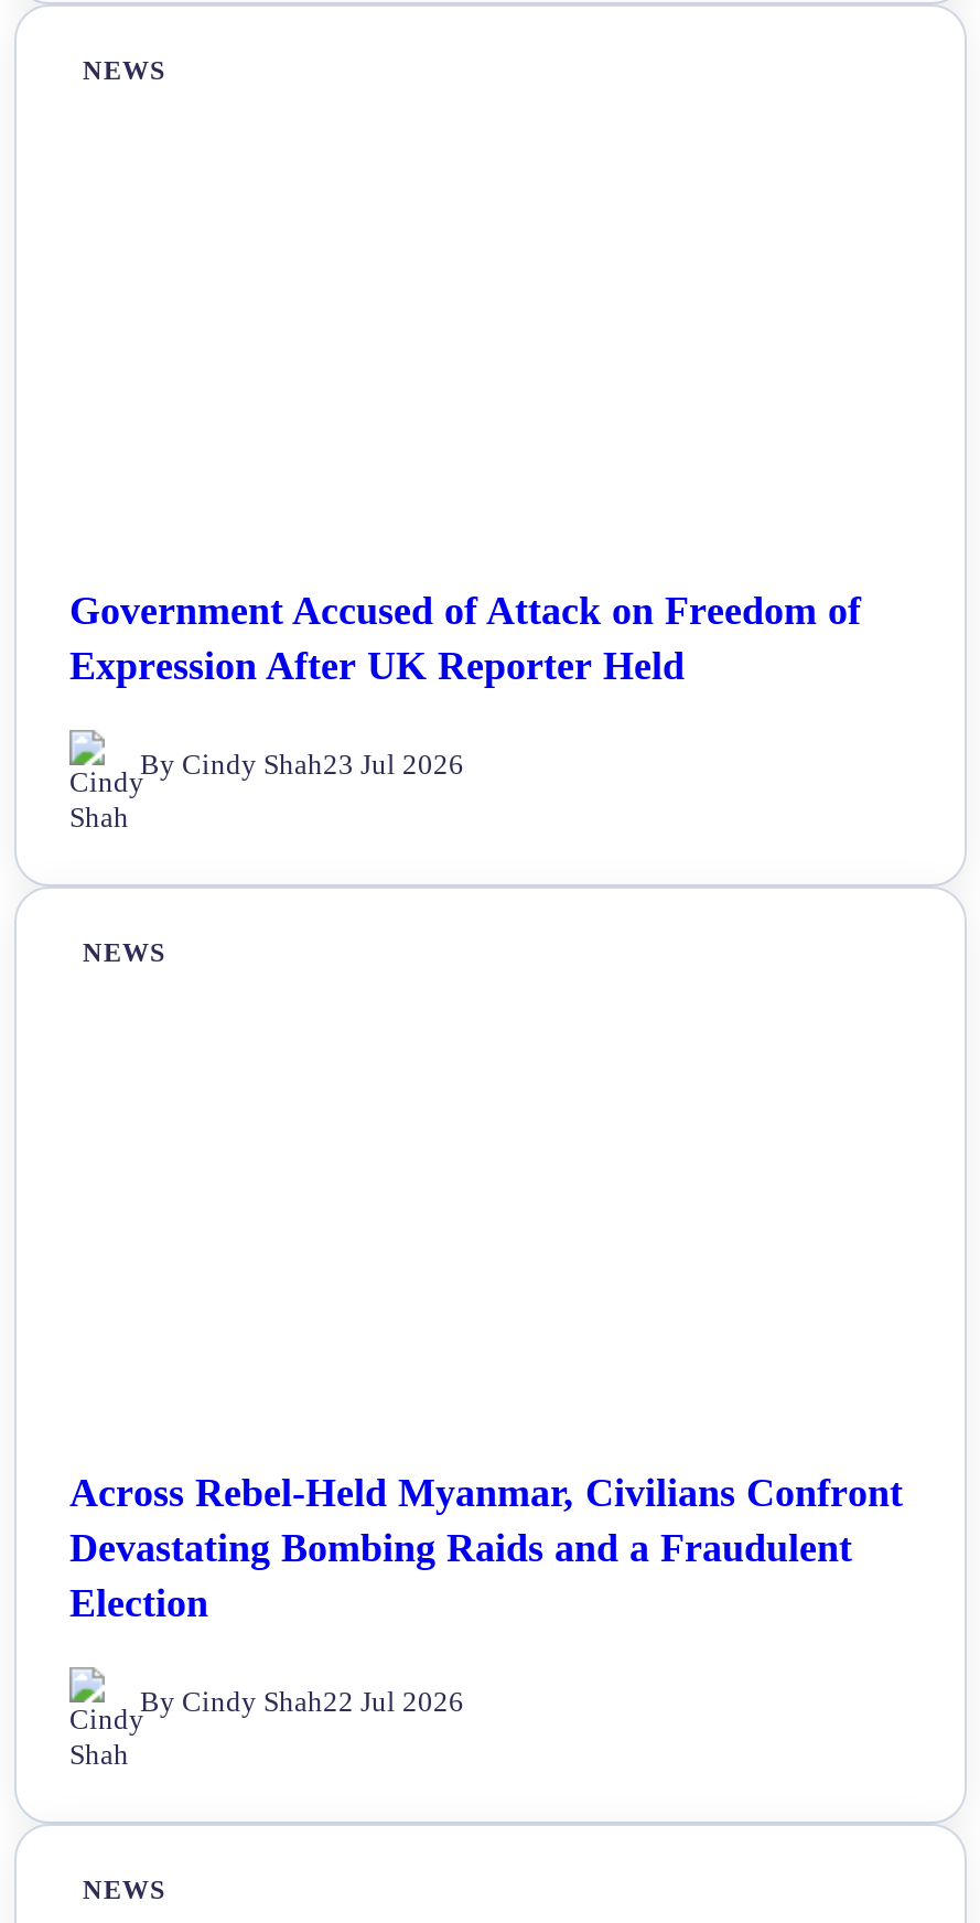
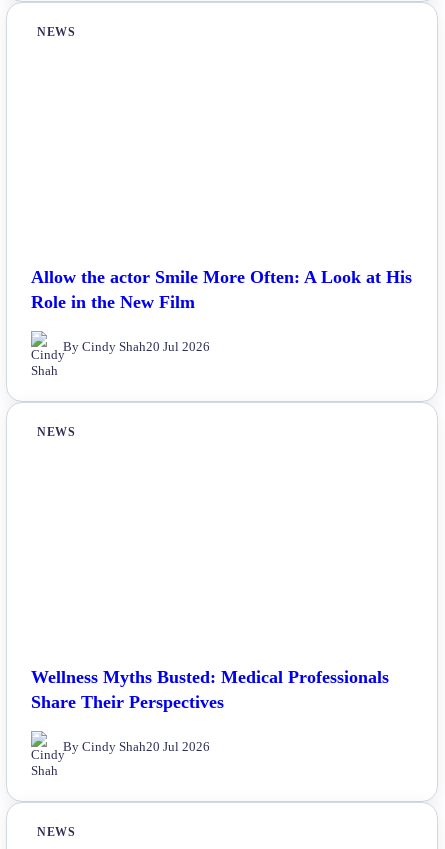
- Government Accused of Attack on Freedom of
- Expression After UK Reporter Held
+ Allow the actor Smile More Often: A Look at His
+ Role in the New Film

- By Cindy Shah23 Jul 2026
+ By Cindy Shah20 Jul 2026

- Across Rebel-Held Myanmar, Civilians Confront
- Devastating Bombing Raids and a Fraudulent
- Election
+ Wellness Myths Busted: Medical Professionals
+ Share Their Perspectives

- By Cindy Shah22 Jul 2026
+ By Cindy Shah20 Jul 2026
